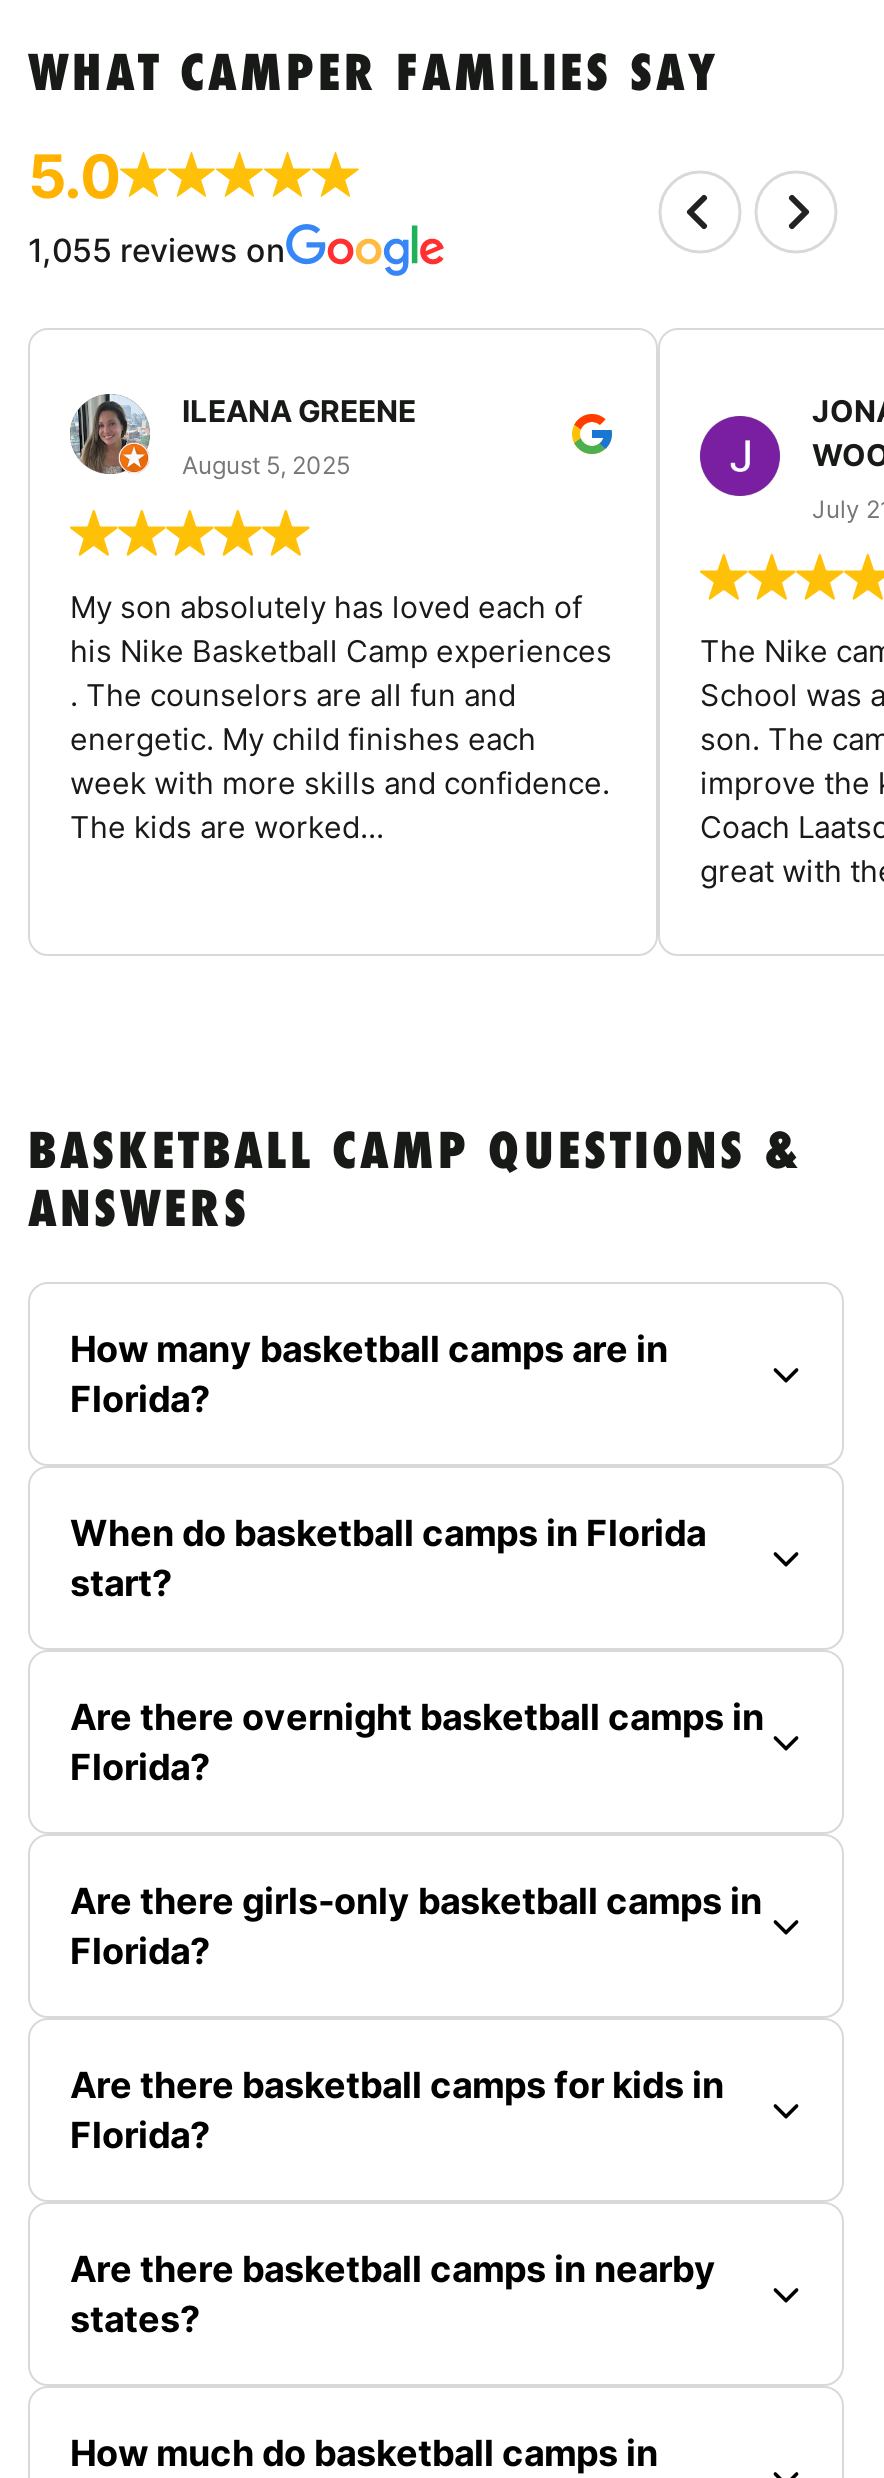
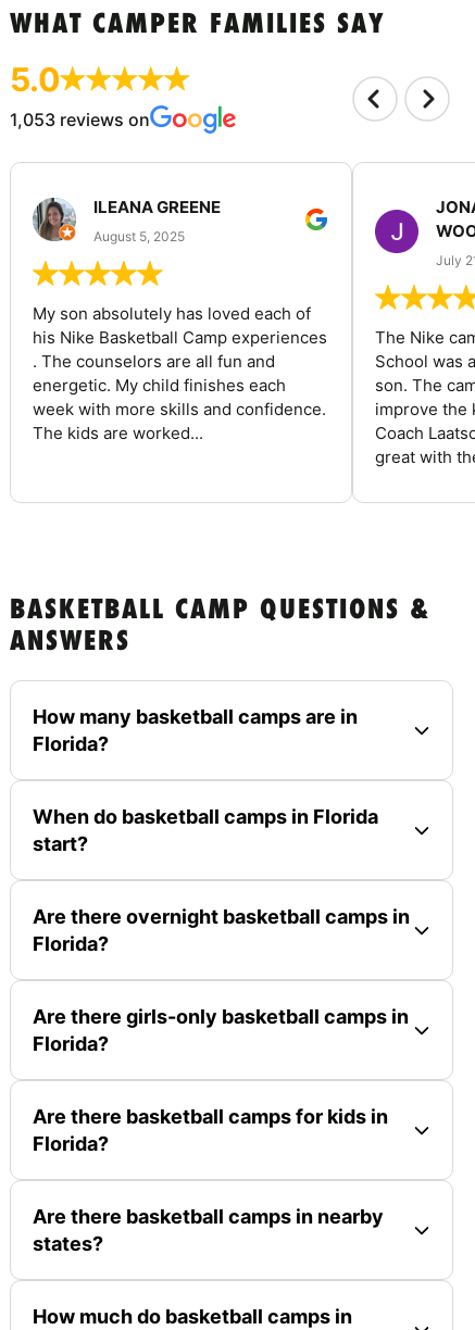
- 1,055 reviews on
+ 1,053 reviews on
